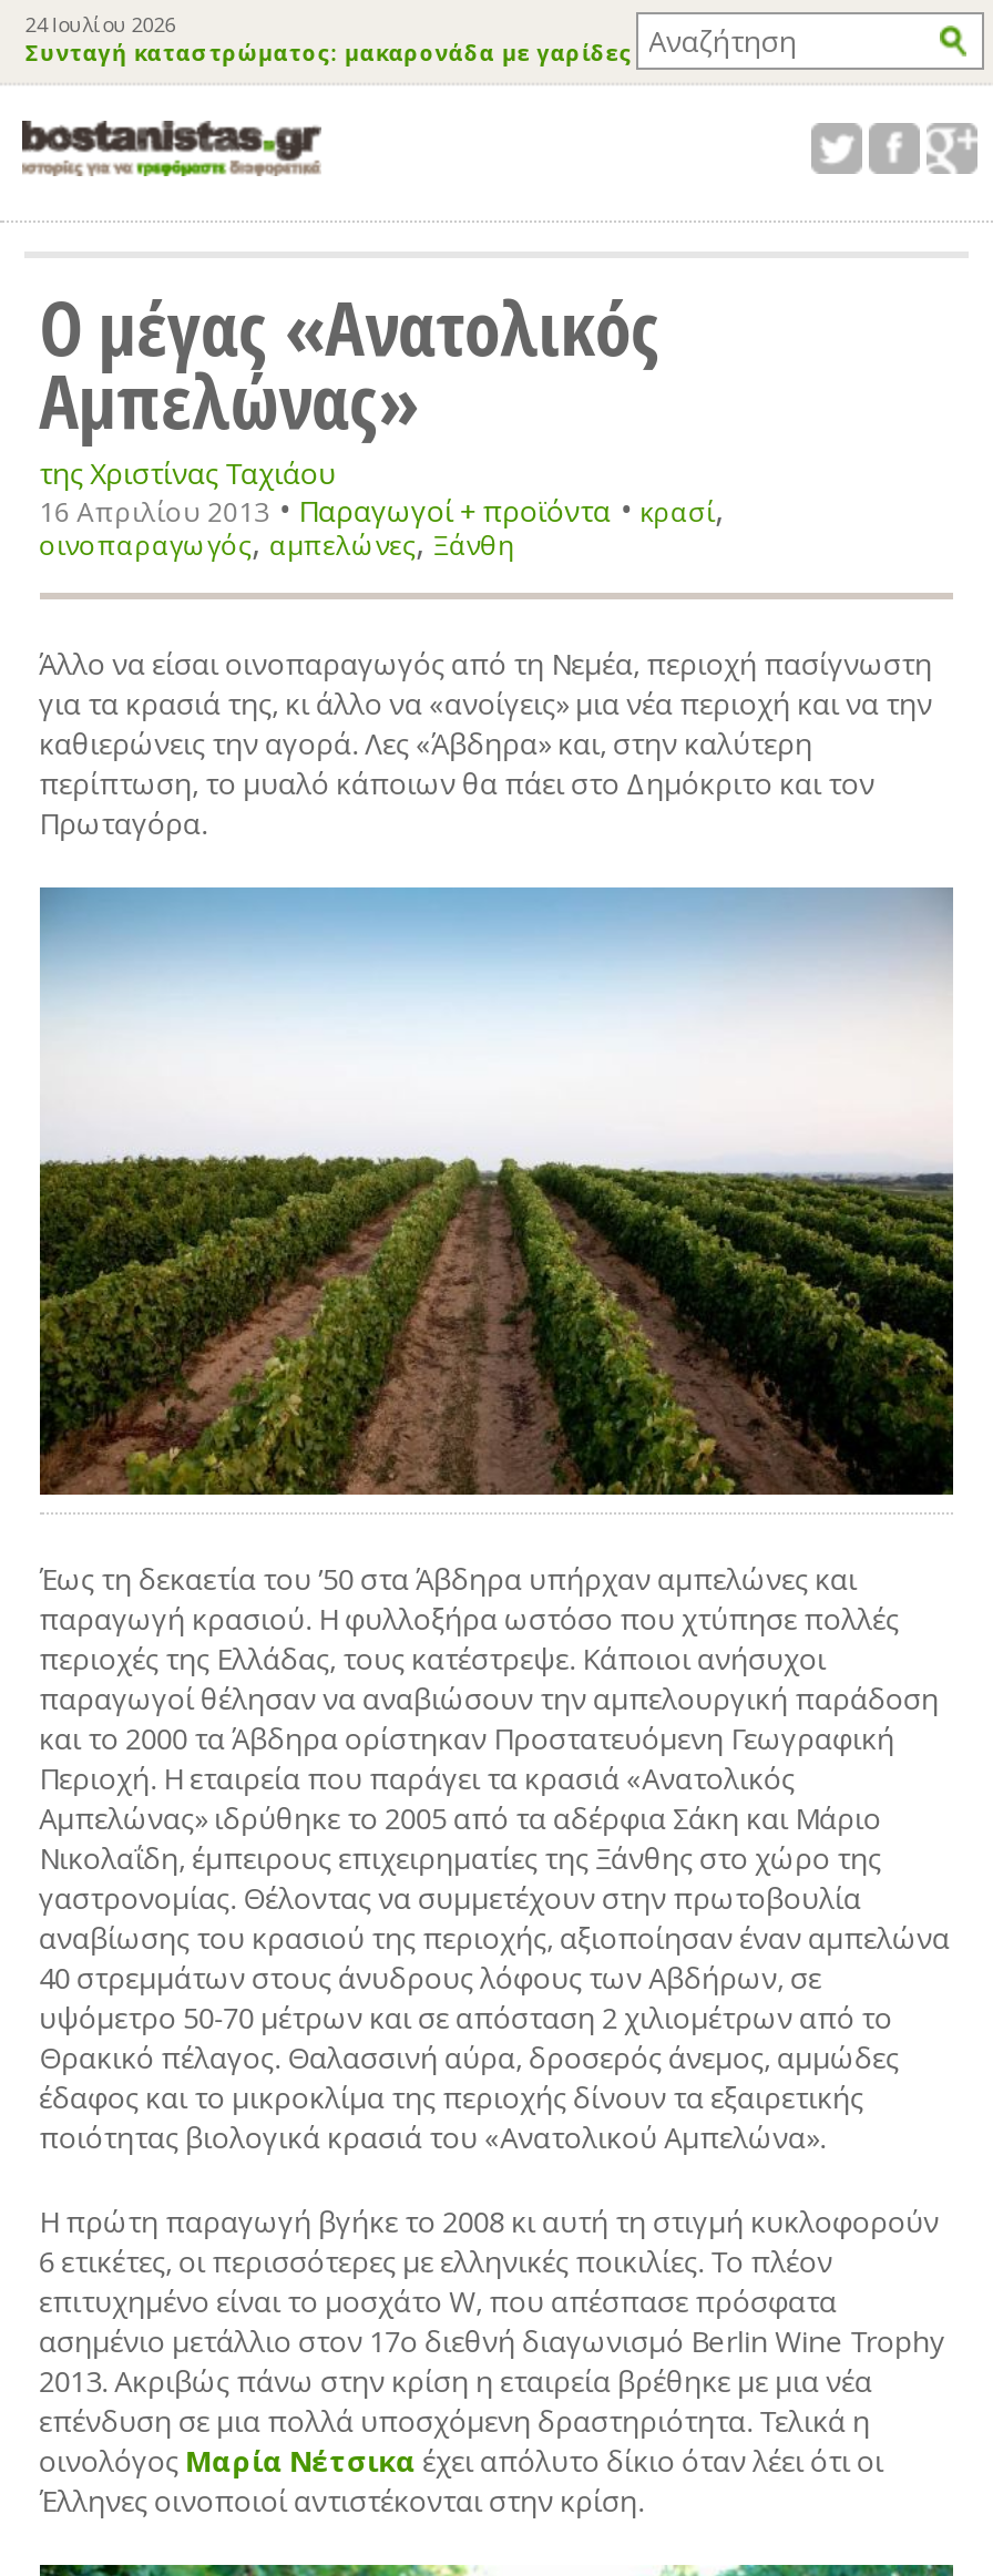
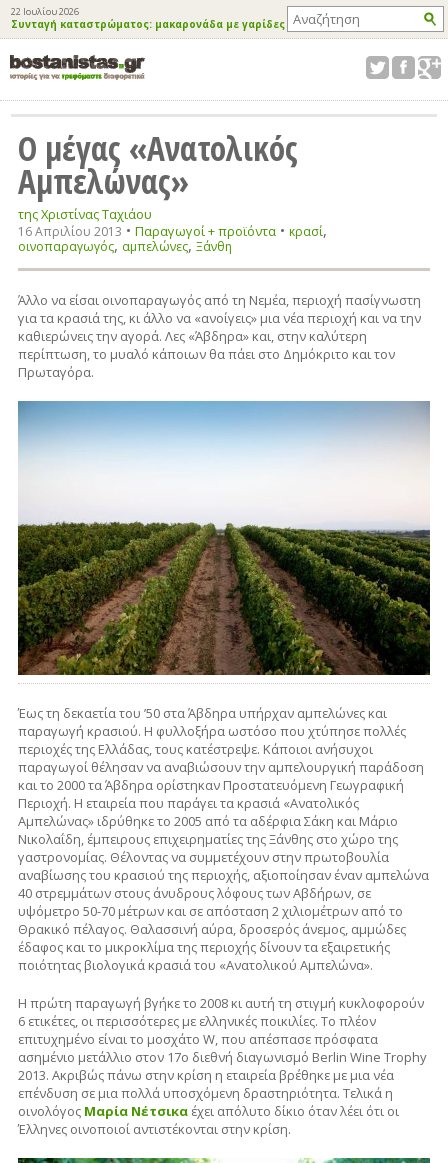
- 24 Ιουλίου 2026
+ 22 Ιουλίου 2026
